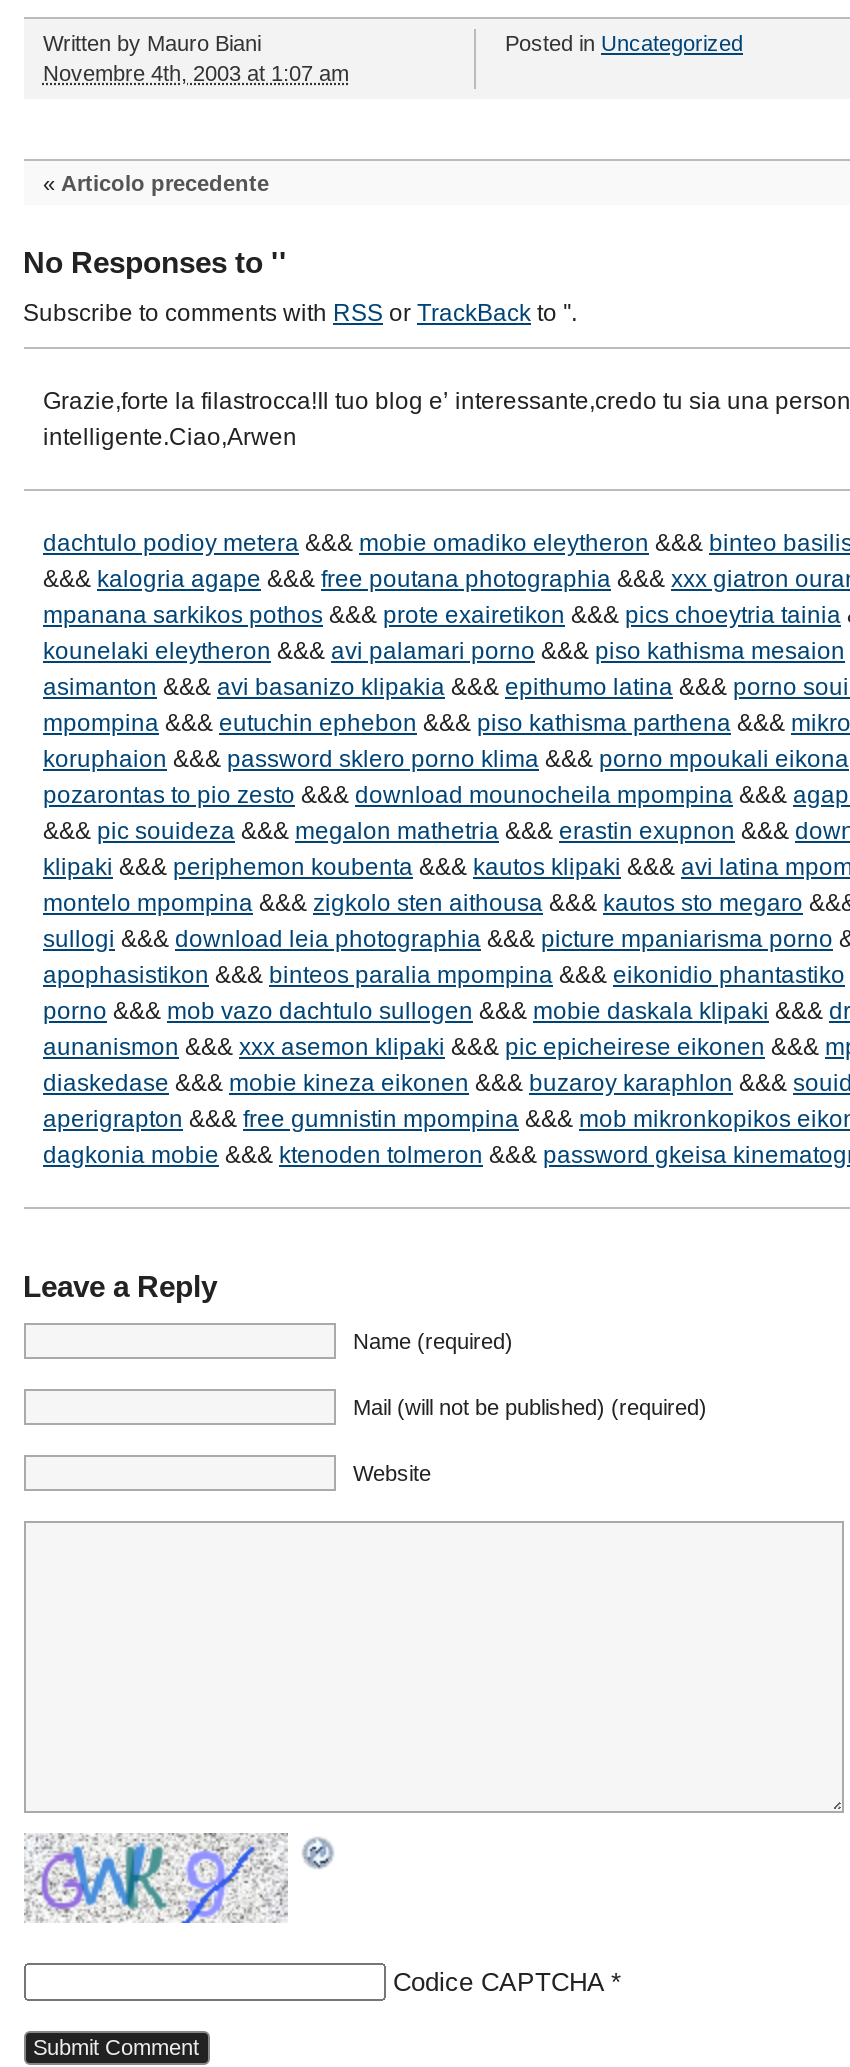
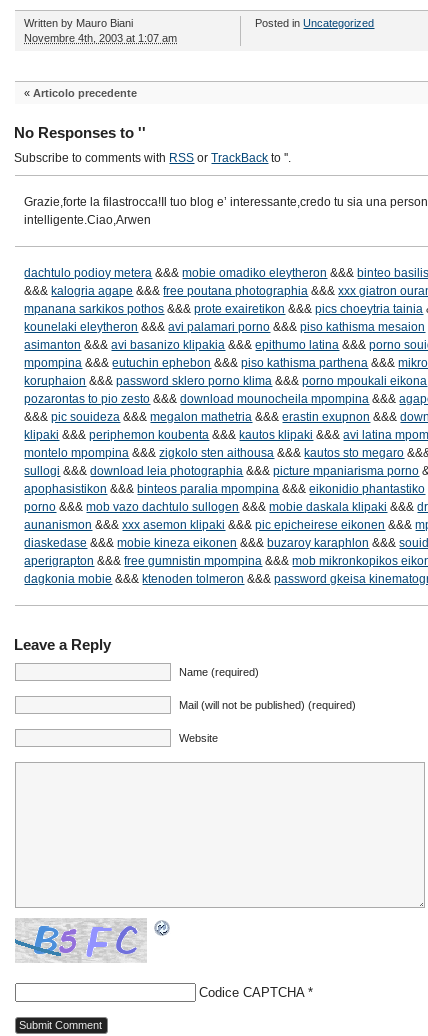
- [image]
+ [image]
